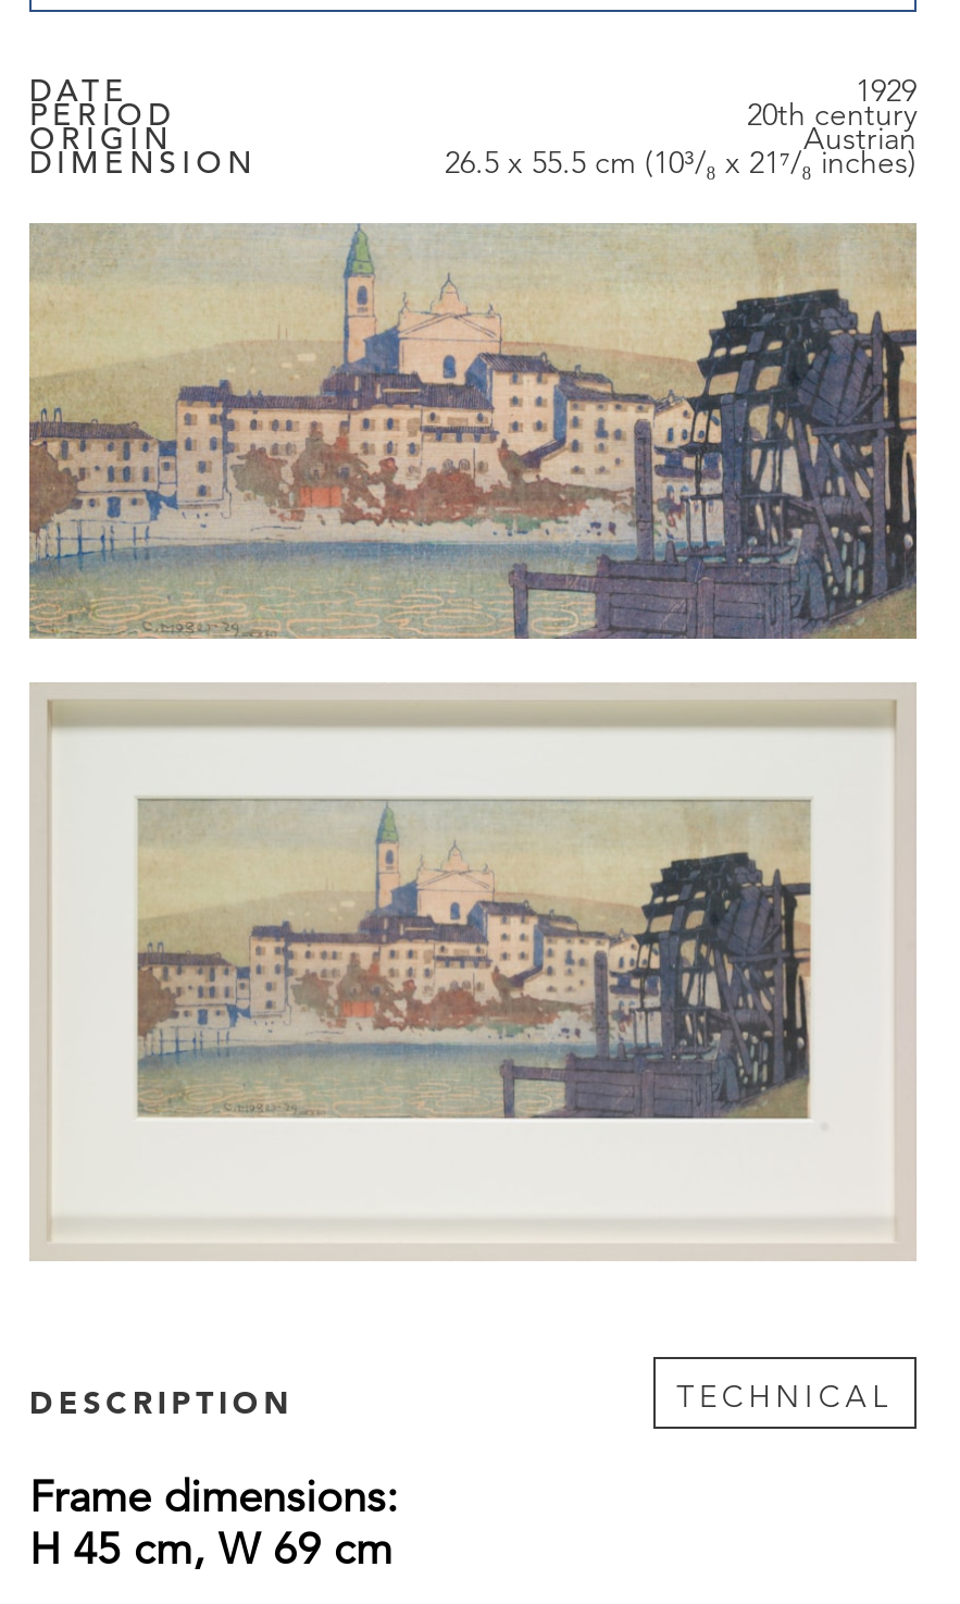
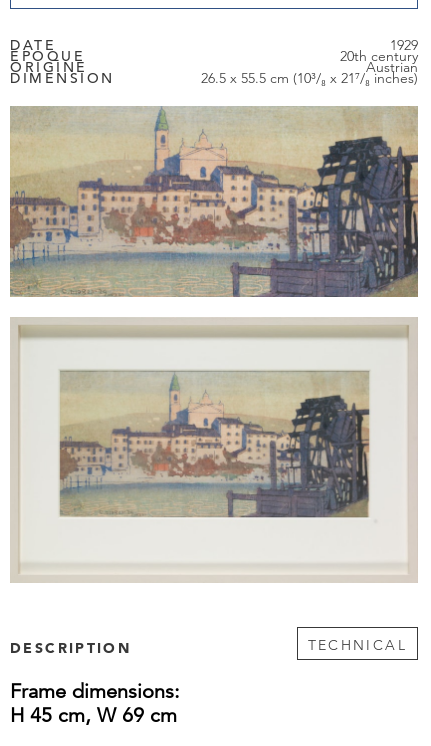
- PERIOD
+ EPOQUE

- ORIGIN
+ ORIGINE
